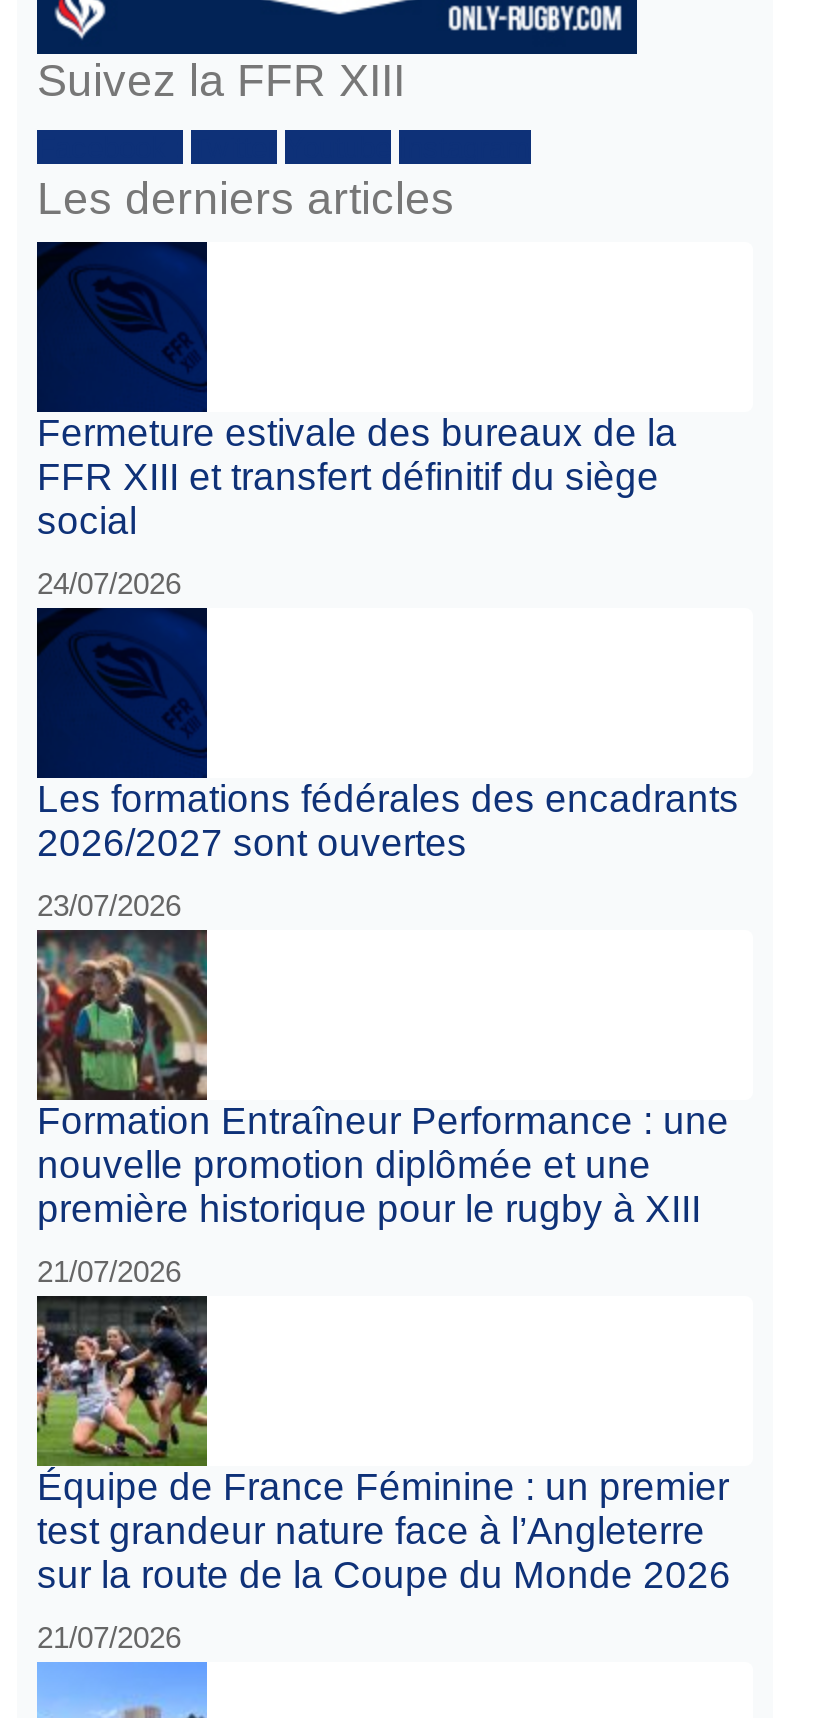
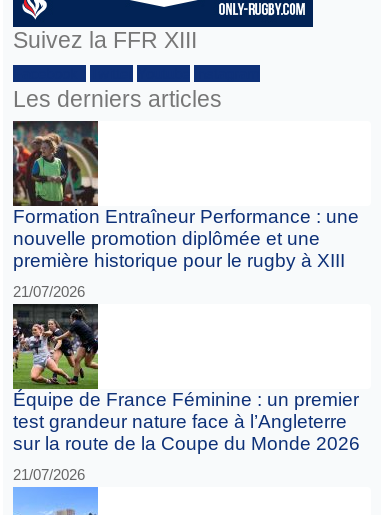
- [image]
- Fermeture estivale des bureaux de la
- FFR XIII et transfert définitif du siège
- social
- 24/07/2026

- [image]
- Les formations fédérales des encadrants
- 2026/2027 sont ouvertes
- 23/07/2026
